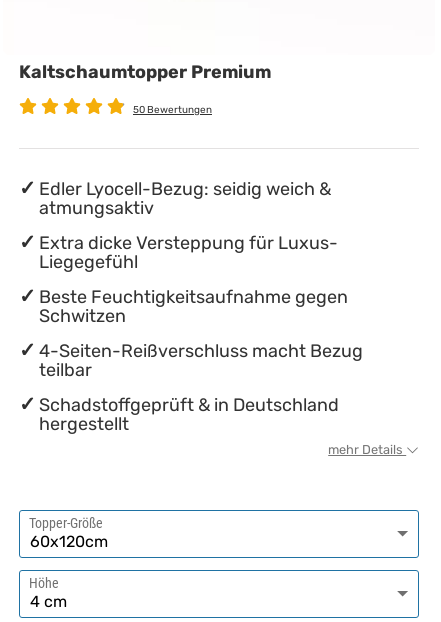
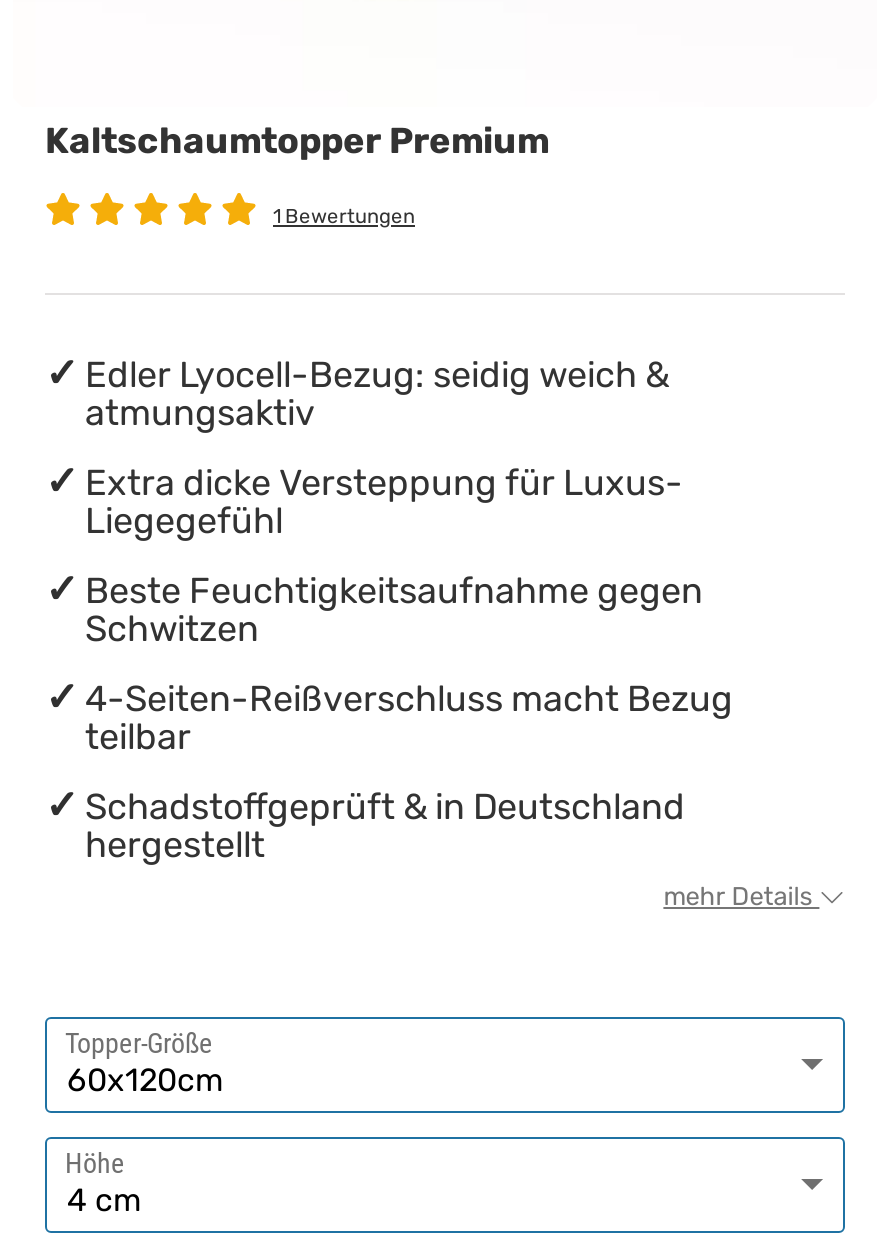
- 50 Bewertungen
+ 1 Bewertungen
